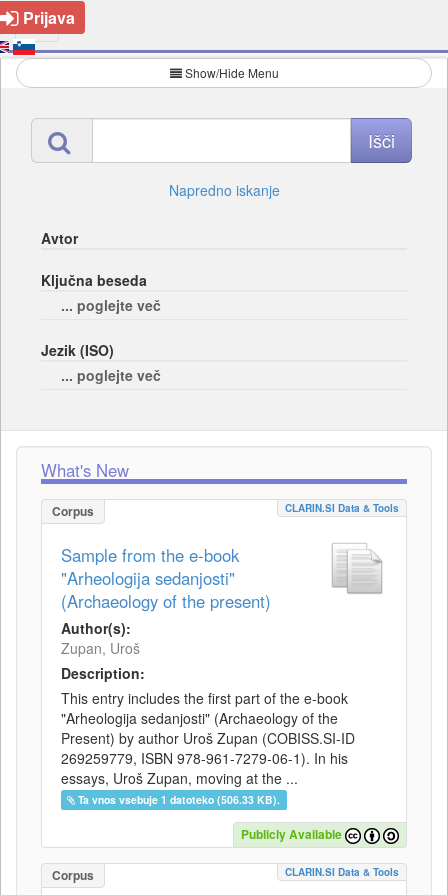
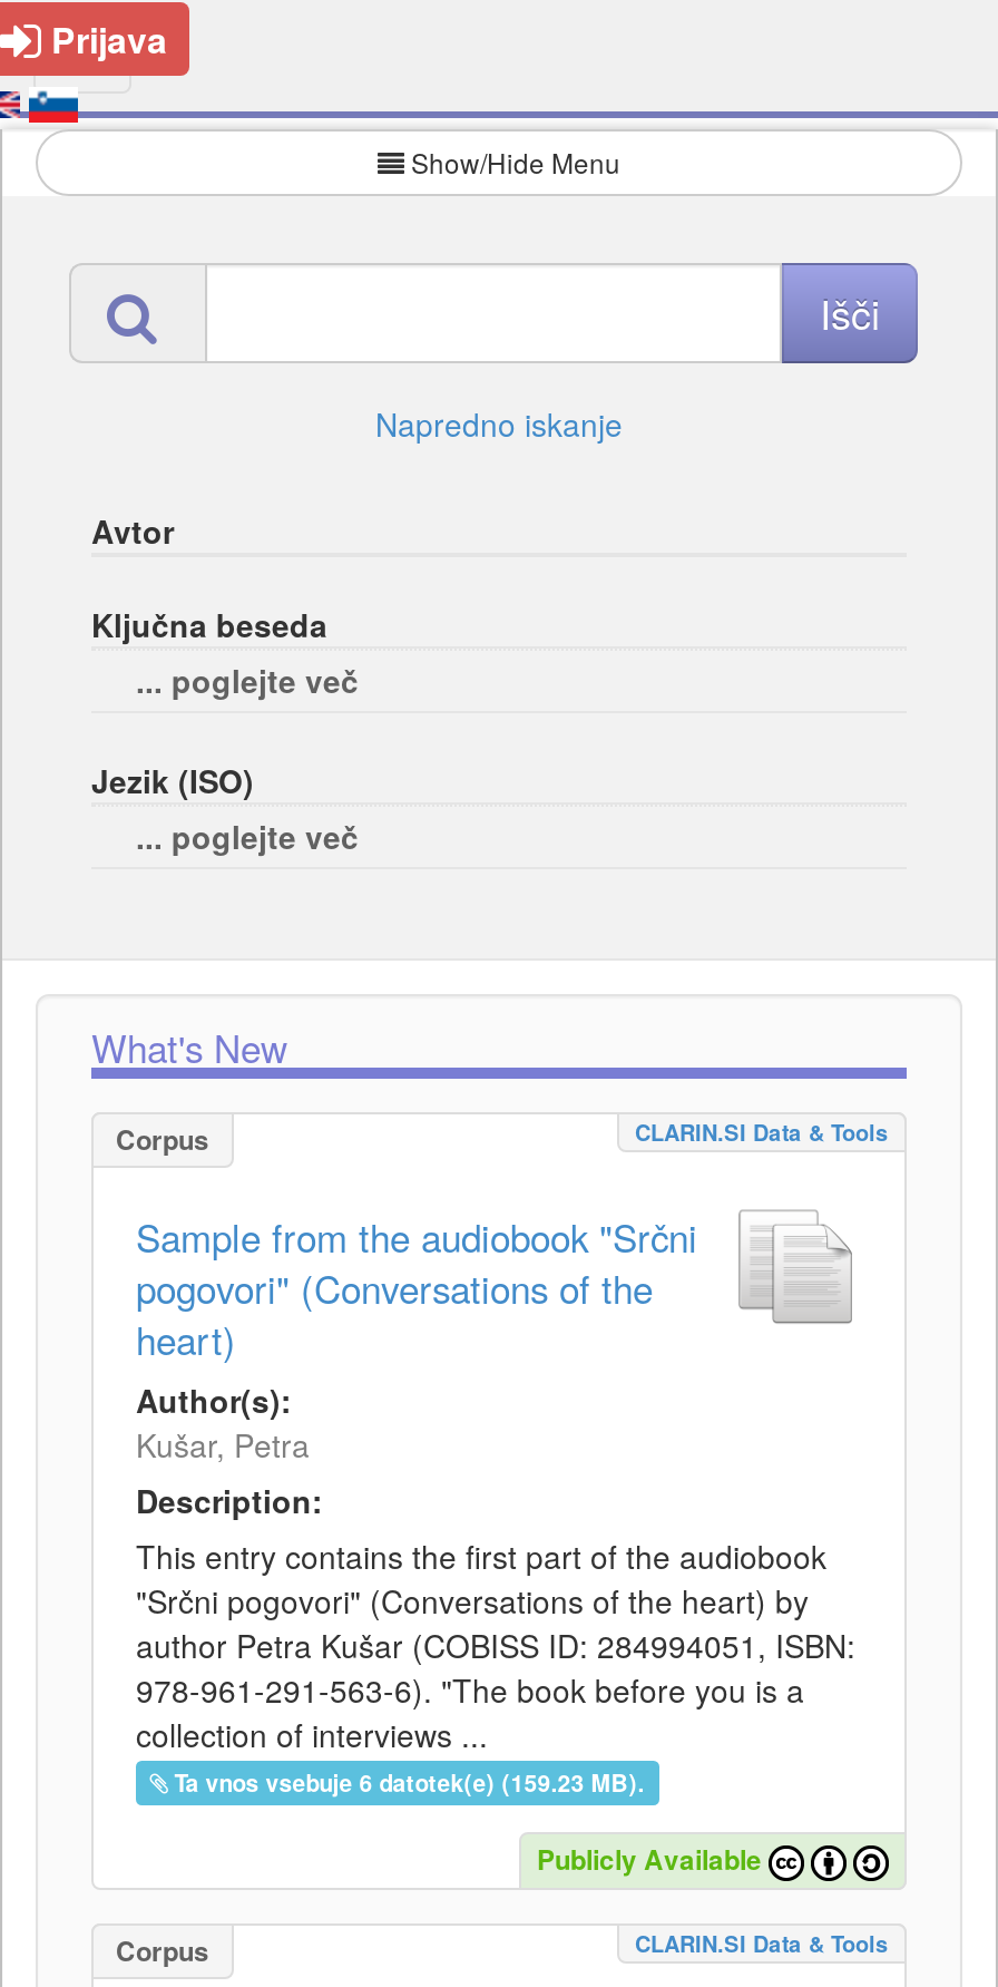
- Sample from the e-book
- "Arheologija sedanjosti"
- (Archaeology of the present)
+ Sample from the audiobook "Srčni
+ pogovori" (Conversations of the
+ heart)

- Zupan, Uroš
+ Kušar, Petra

- This entry includes the first part of the e-book
- "Arheologija sedanjosti" (Archaeology of the
- Present) by author Uroš Zupan (COBISS.SI-ID
- 269259779, ISBN 978-961-7279-06-1). In his
- essays, Uroš Zupan, moving at the ...
- Ta vnos vsebuje 1 datoteko (506.33 KB).
+ This entry contains the first part of the audiobook
+ "Srčni pogovori" (Conversations of the heart) by
+ author Petra Kušar (COBISS ID: 284994051, ISBN:
+ 978-961-291-563-6). "The book before you is a
+ collection of interviews ...
+ Ta vnos vsebuje 6 datotek(e) (159.23 MB).
